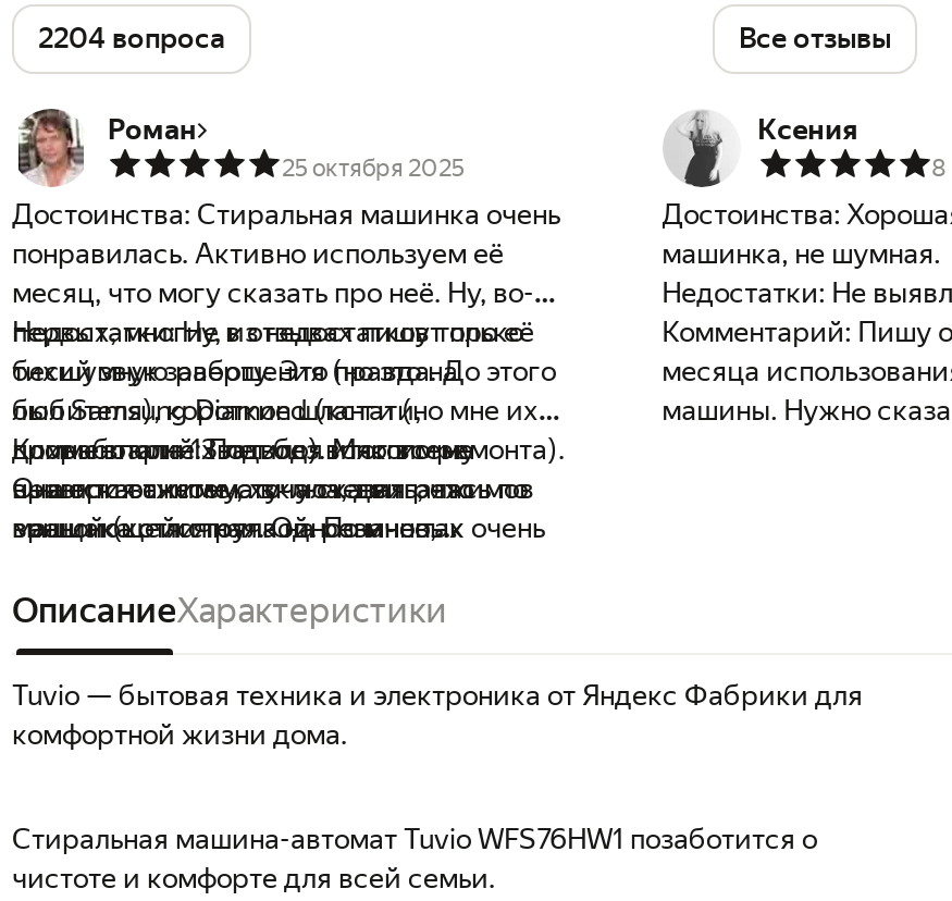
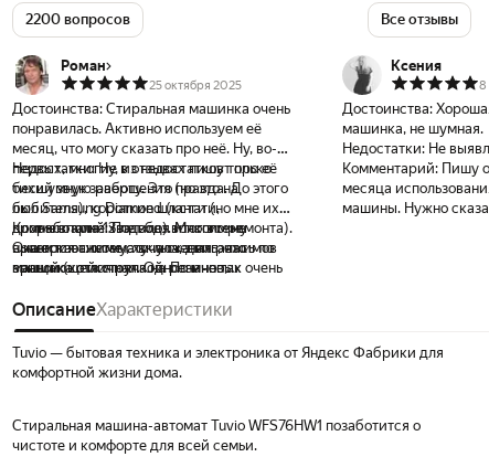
- 2204 вопроса
+ 2200 вопросов
